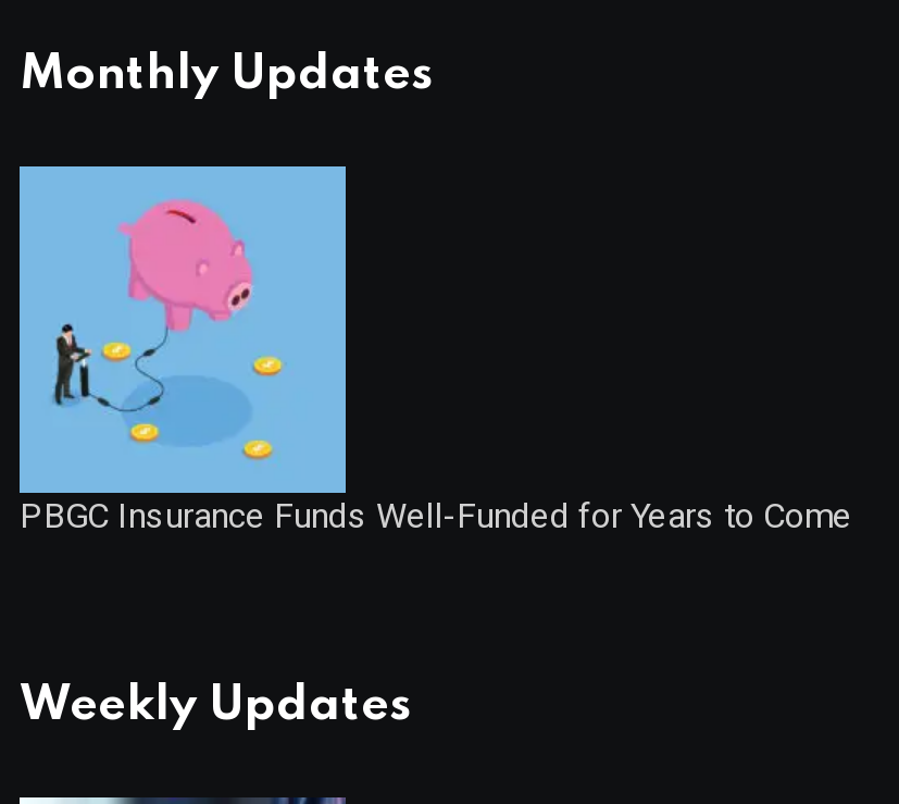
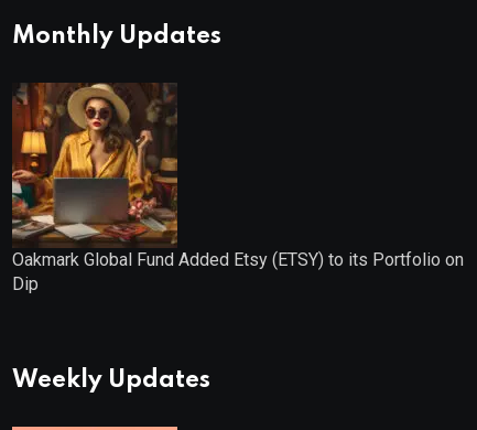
- [image]
- PBGC Insurance Funds Well-Funded for Years to Come
+ [image]
+ Oakmark Global Fund Added Etsy (ETSY) to its Portfolio on
+ Dip
